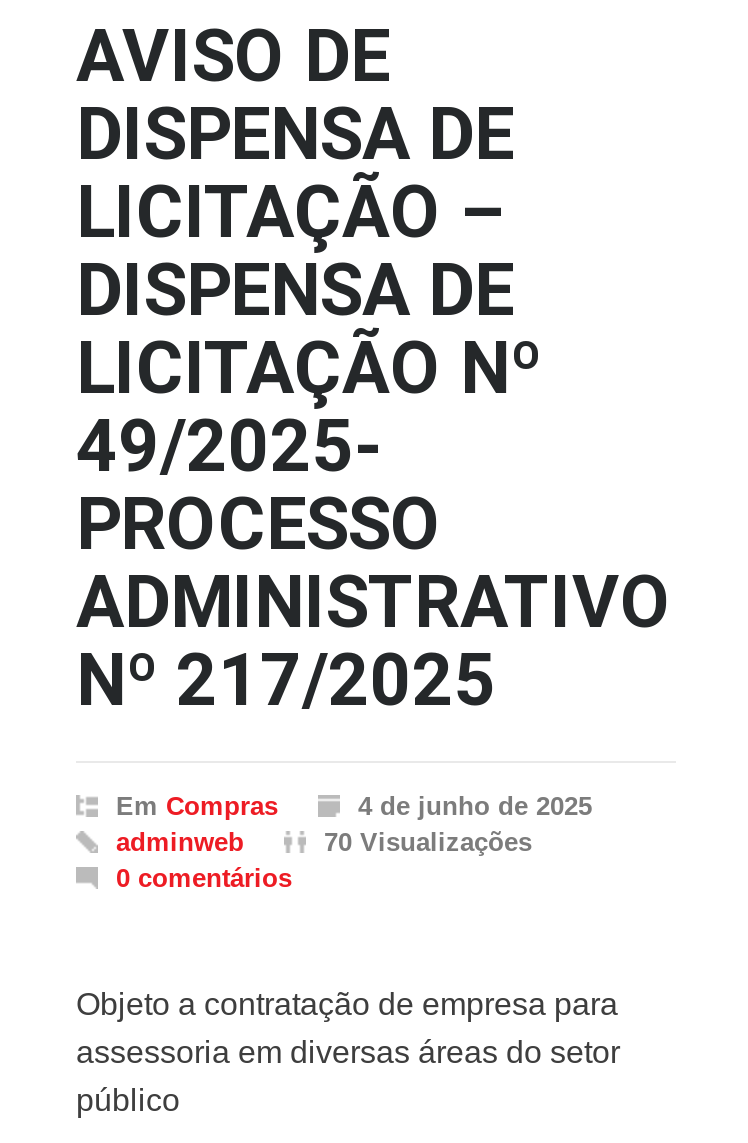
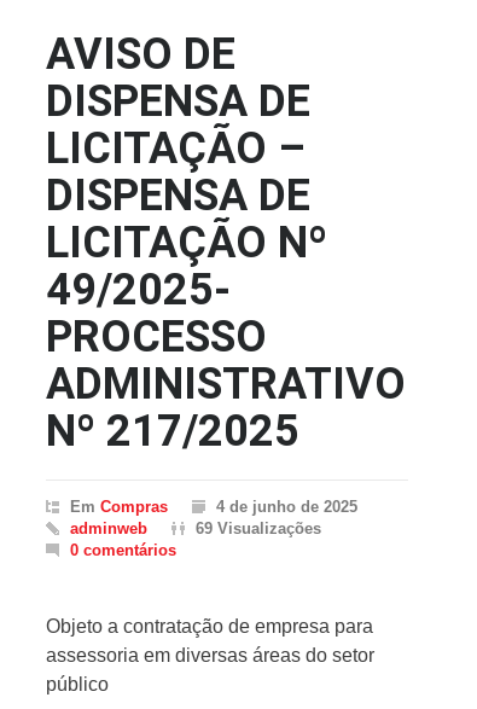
- 70 Visualizações
+ 69 Visualizações
